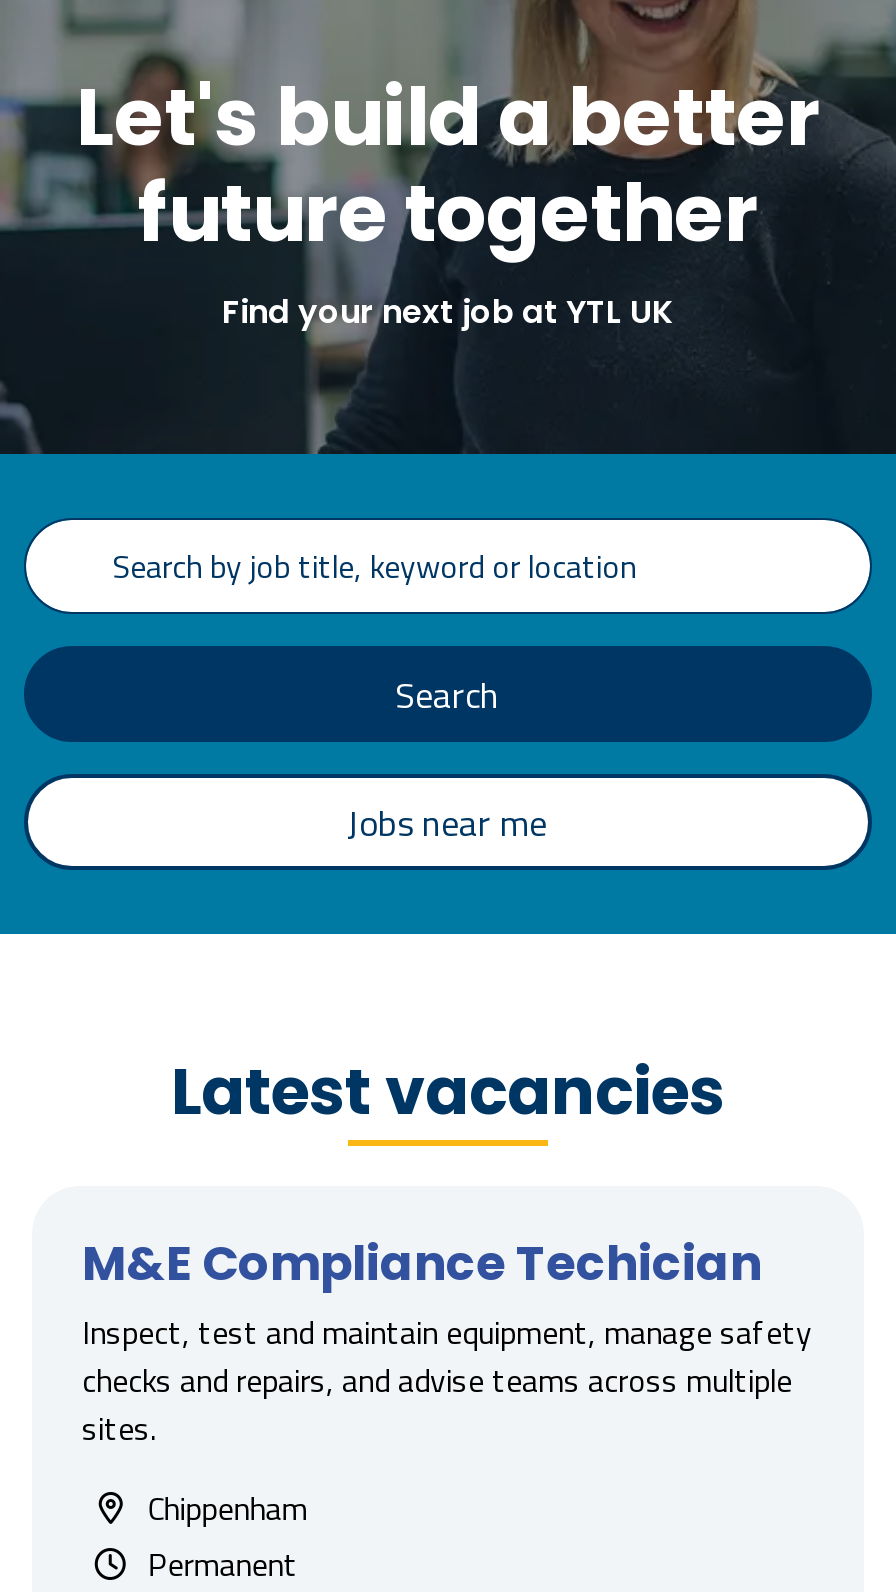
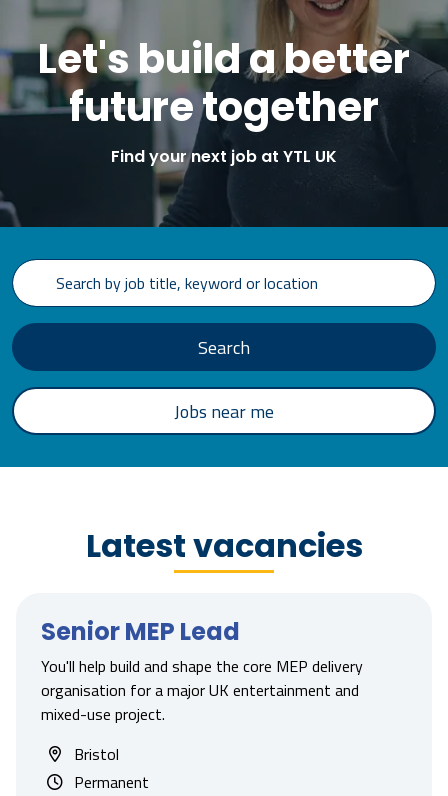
- M&E Compliance Techician
- Inspect, test and maintain equipment, manage safety
- checks and repairs, and advise teams across multiple
- sites.
+ Senior MEP Lead
+ You'll help build and shape the core MEP delivery
+ organisation for a major UK entertainment and
+ mixed-use project.

- Chippenham
+ Bristol
